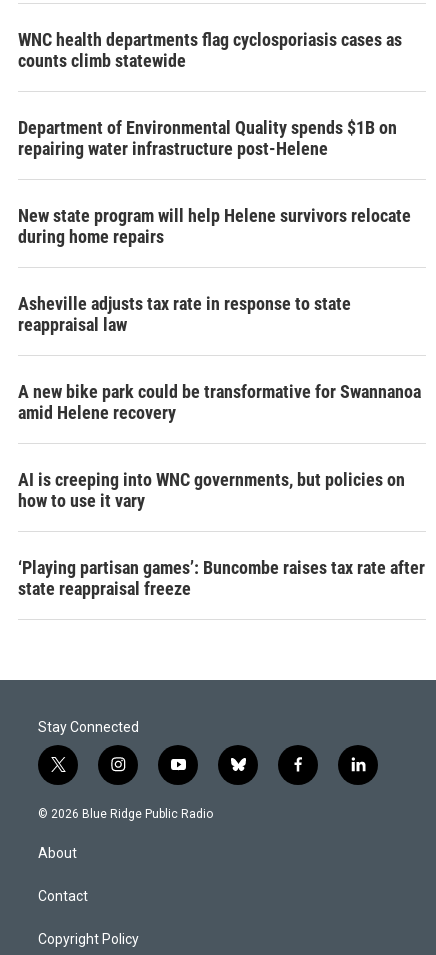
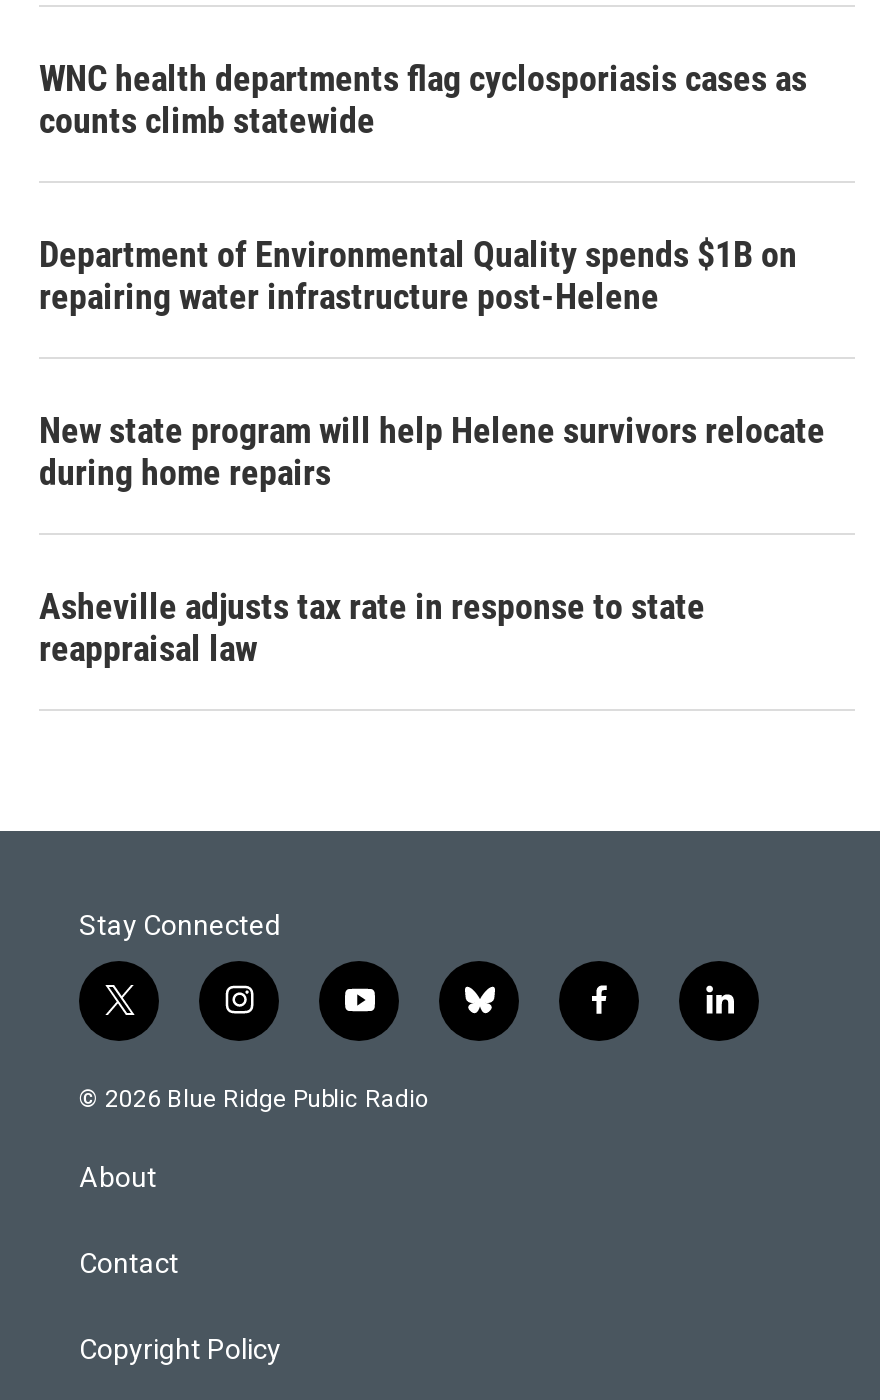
- A new bike park could be transformative for Swannanoa
- amid Helene recovery
- AI is creeping into WNC governments, but policies on
- how to use it vary
- ‘Playing partisan games’: Buncombe raises tax rate after
- state reappraisal freeze
